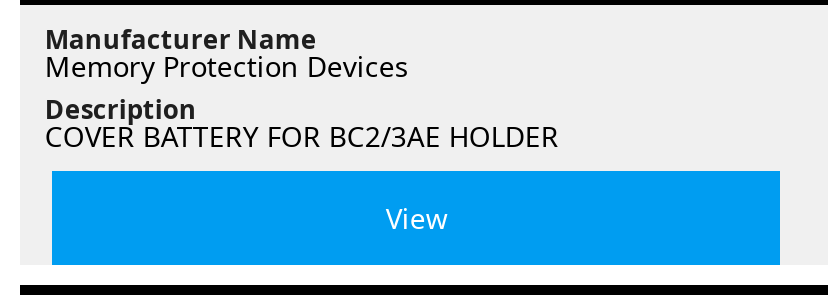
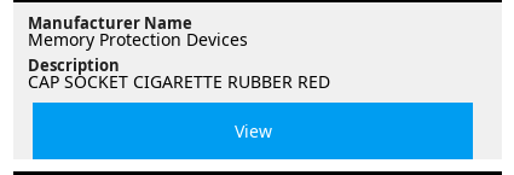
- COVER BATTERY FOR BC2/3AE HOLDER
+ CAP SOCKET CIGARETTE RUBBER RED
